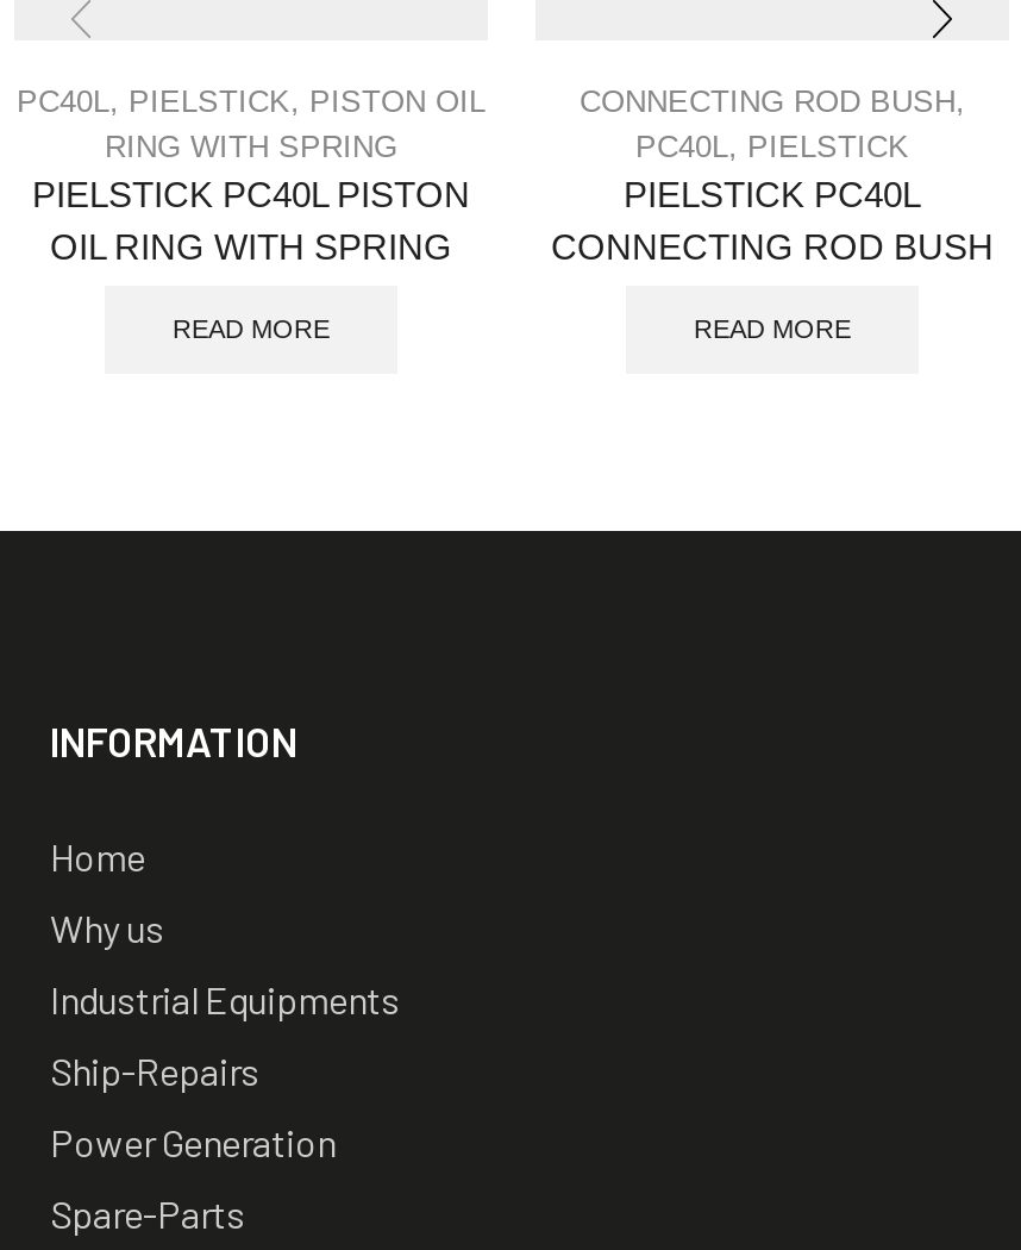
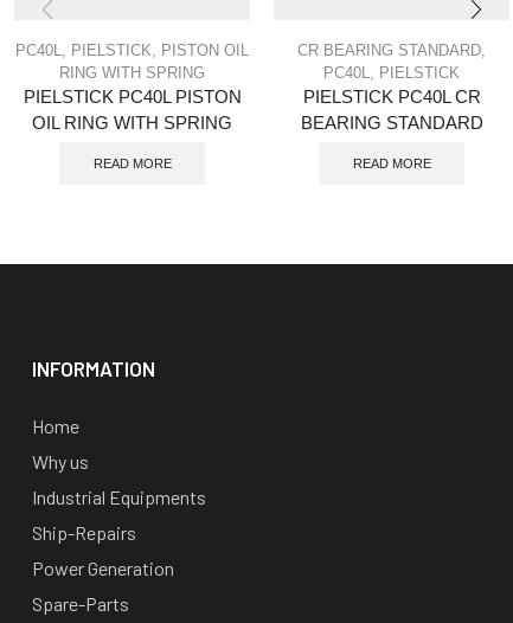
- CONNECTING ROD BUSH,
+ CR BEARING STANDARD,

- PIELSTICK PC40L
- CONNECTING ROD BUSH
+ PIELSTICK PC40L CR
+ BEARING STANDARD
